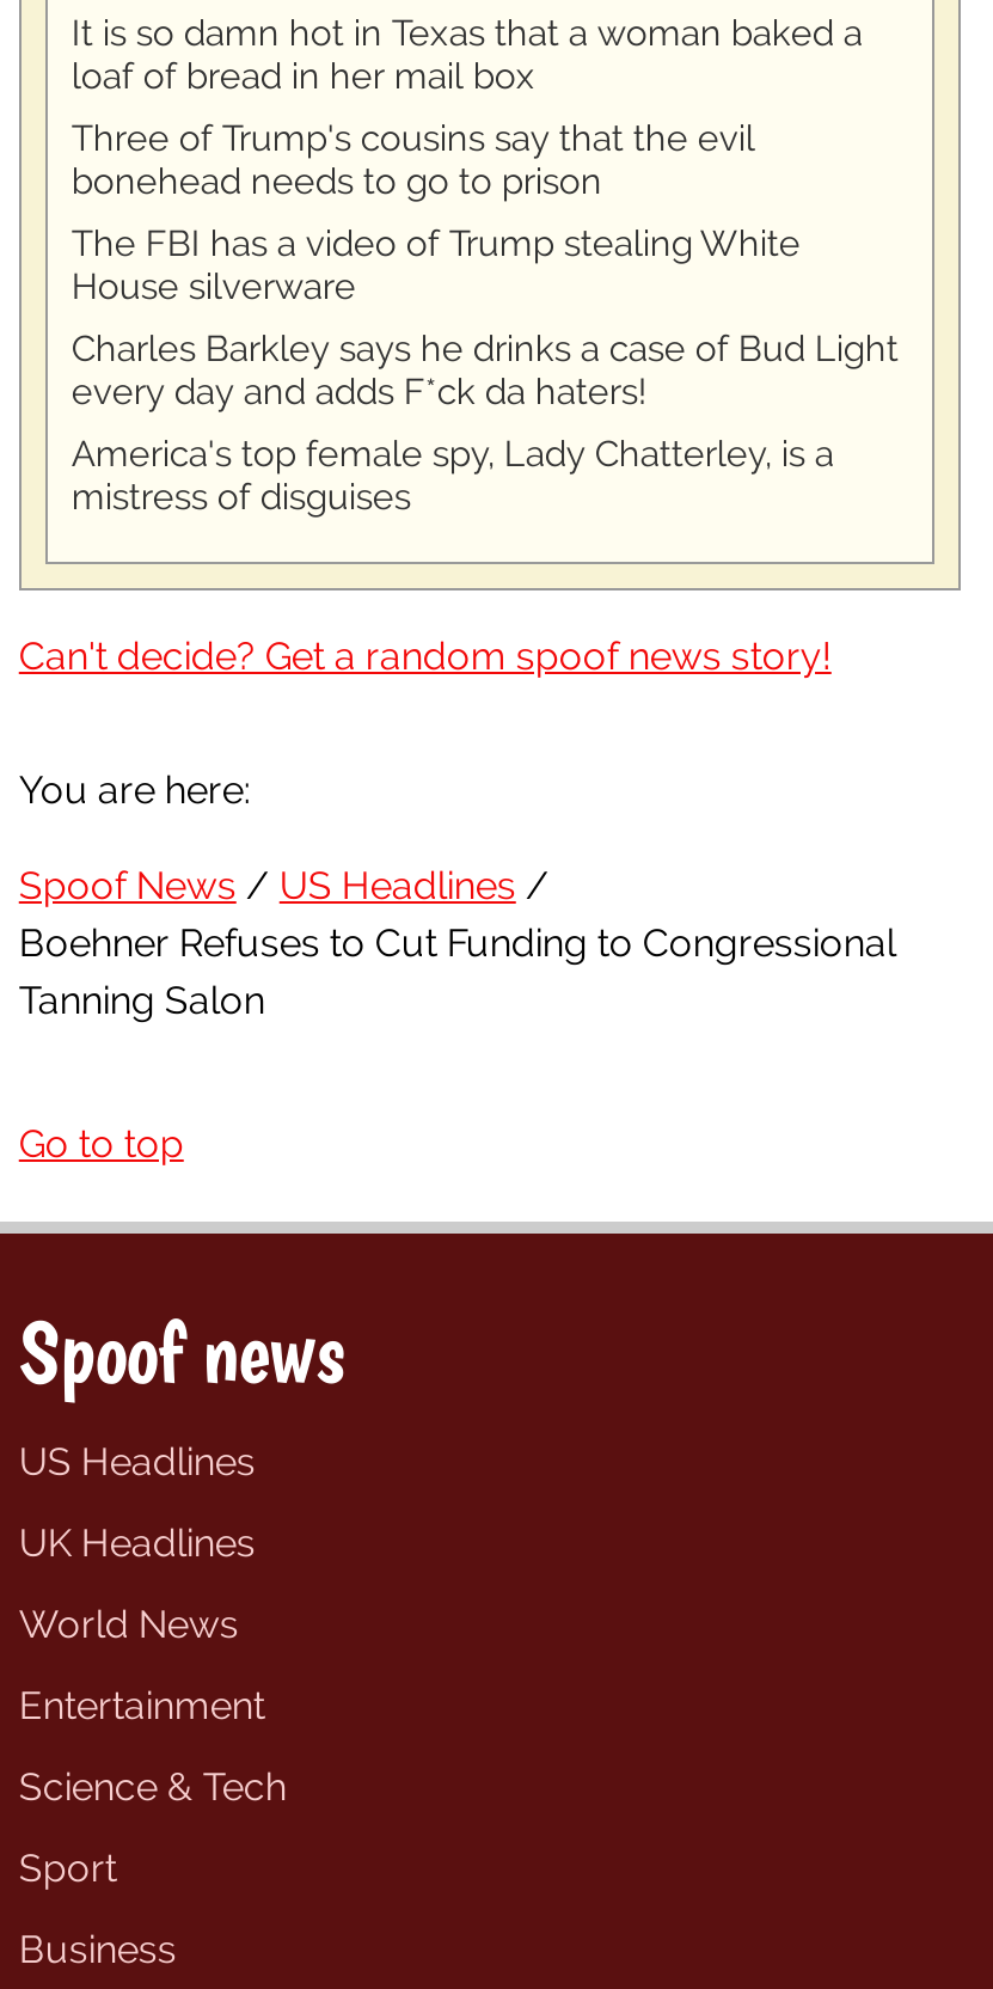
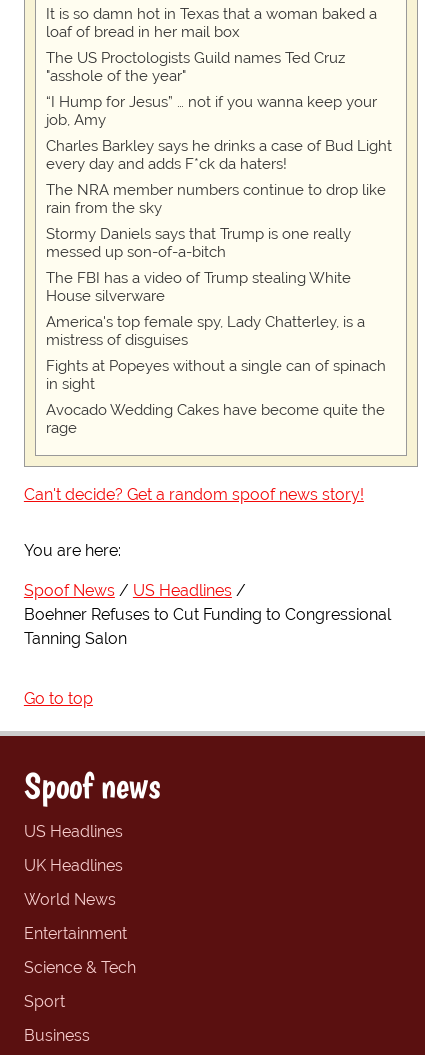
- Three of Trump's cousins say that the evil
- bonehead needs to go to prison
+ The US Proctologists Guild names Ted Cruz
+ "asshole of the year"
+ “I Hump for Jesus” … not if you wanna keep your
+ job, Amy

moved down: The FBI has a video of Trump stealing White | House silverware

+ The NRA member numbers continue to drop like
+ rain from the sky
+ Stormy Daniels says that Trump is one really
+ messed up son-of-a-bitch

+ Fights at Popeyes without a single can of spinach
+ in sight
+ Avocado Wedding Cakes have become quite the
+ rage
